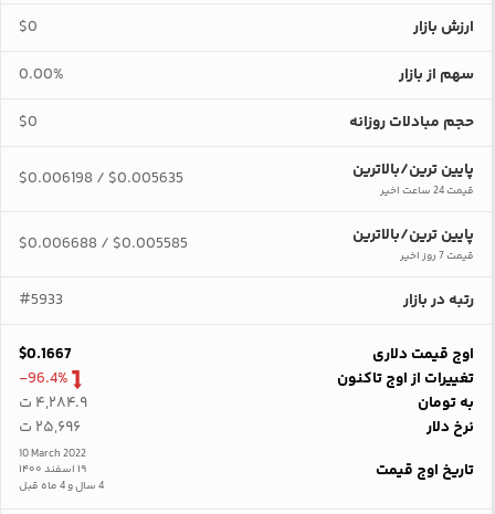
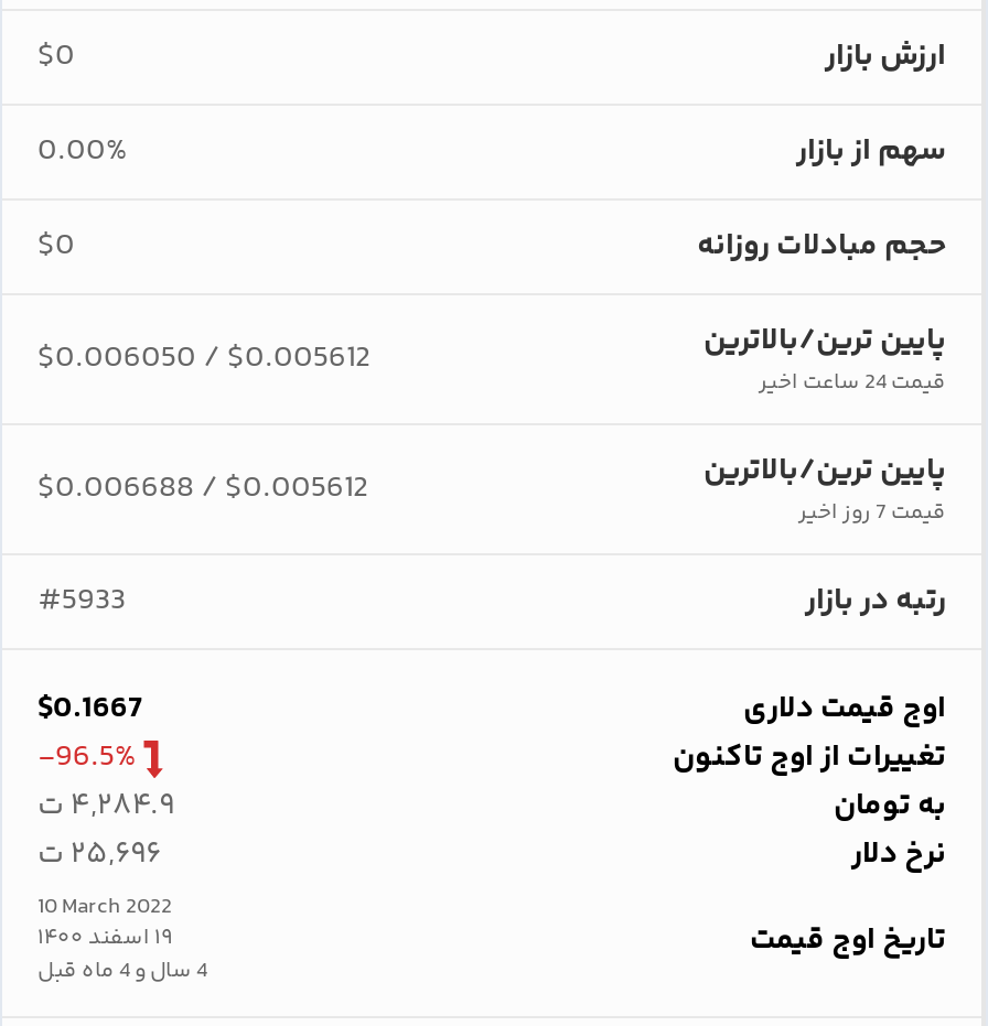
- $0.006198 / $0.005635
+ $0.006050 / $0.005612

- $0.006688 / $0.005585
+ $0.006688 / $0.005612

- -96.4%
+ -96.5%
